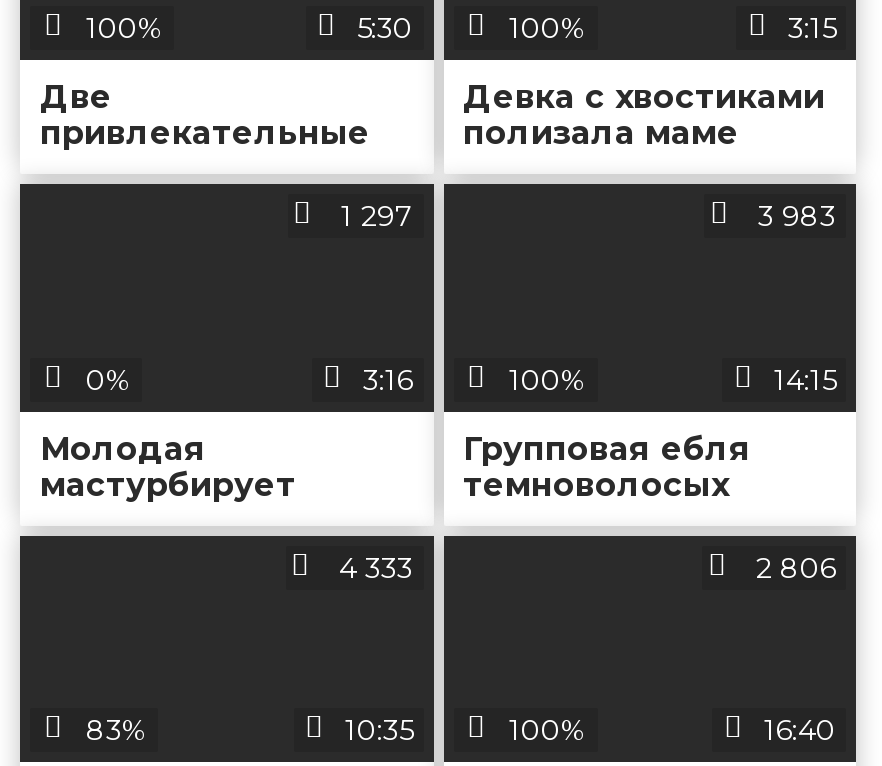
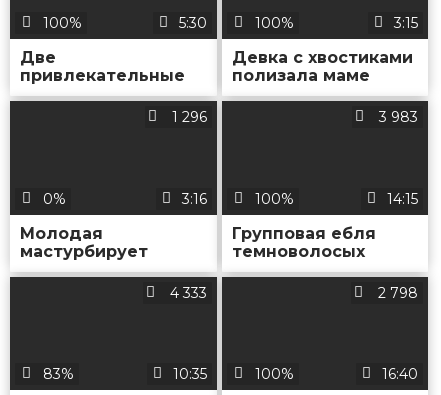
- 1 297
+ 1 296

- 2 806
+ 2 798
